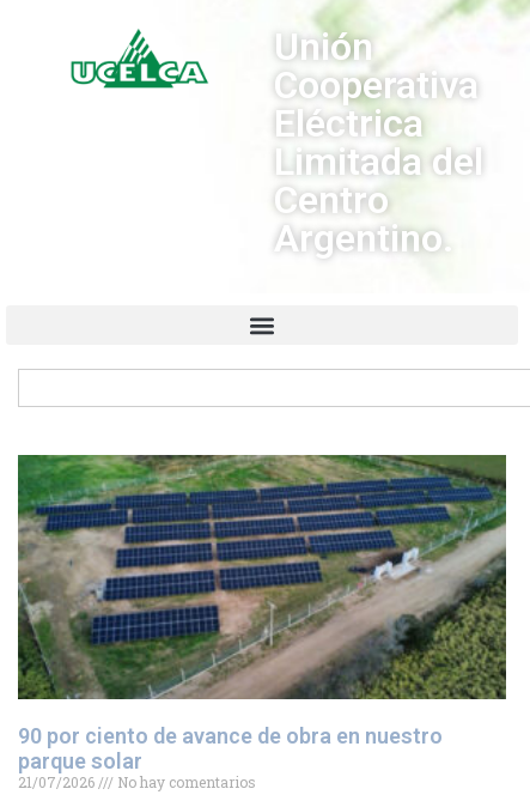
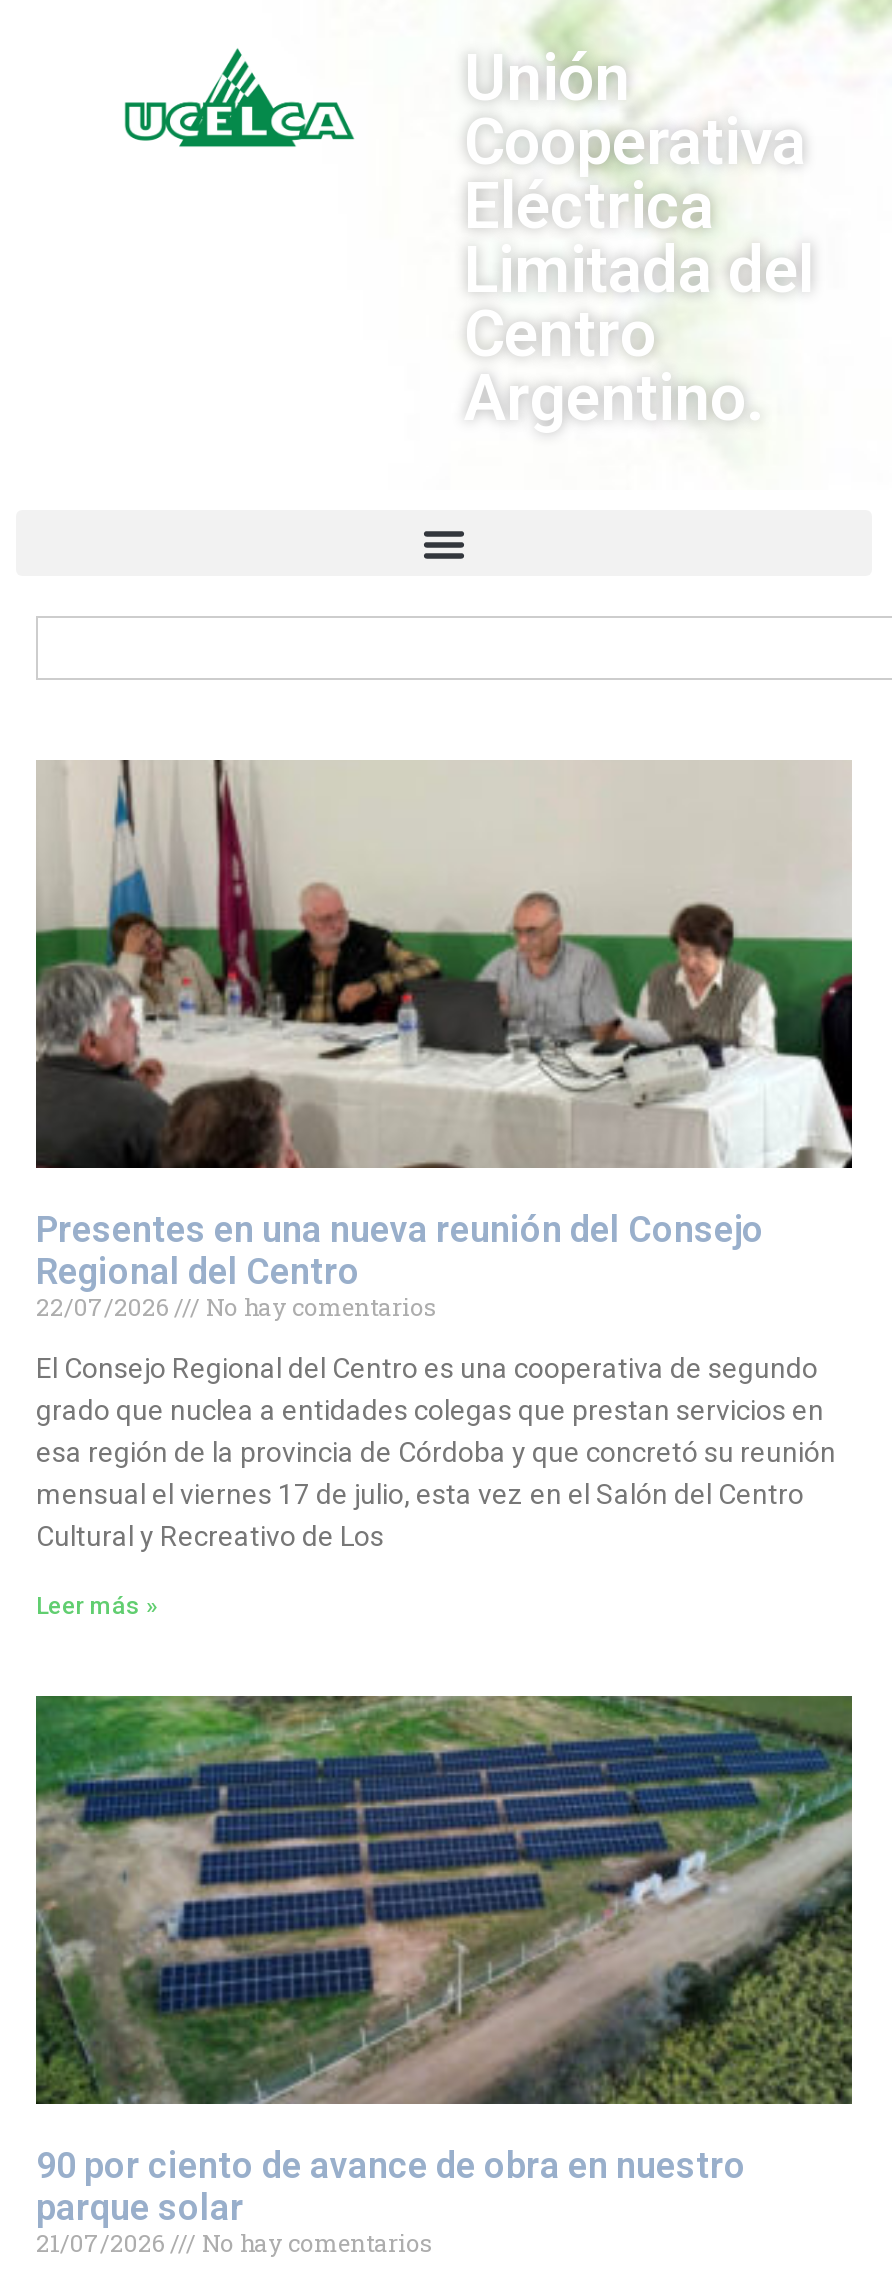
+ [image]
+ Presentes en una nueva reunión del Consejo
+ Regional del Centro
+ 22/07/2026
+ No hay comentarios
+ El Consejo Regional del Centro es una cooperativa de segundo
+ grado que nuclea a entidades colegas que prestan servicios en
+ esa región de la provincia de Córdoba y que concretó su reunión
+ mensual el viernes 17 de julio, esta vez en el Salón del Centro
+ Cultural y Recreativo de Los
+ Leer más »
